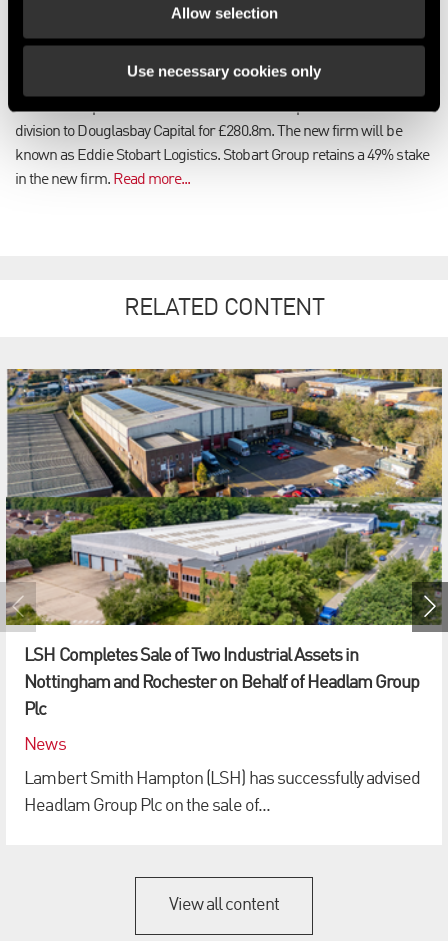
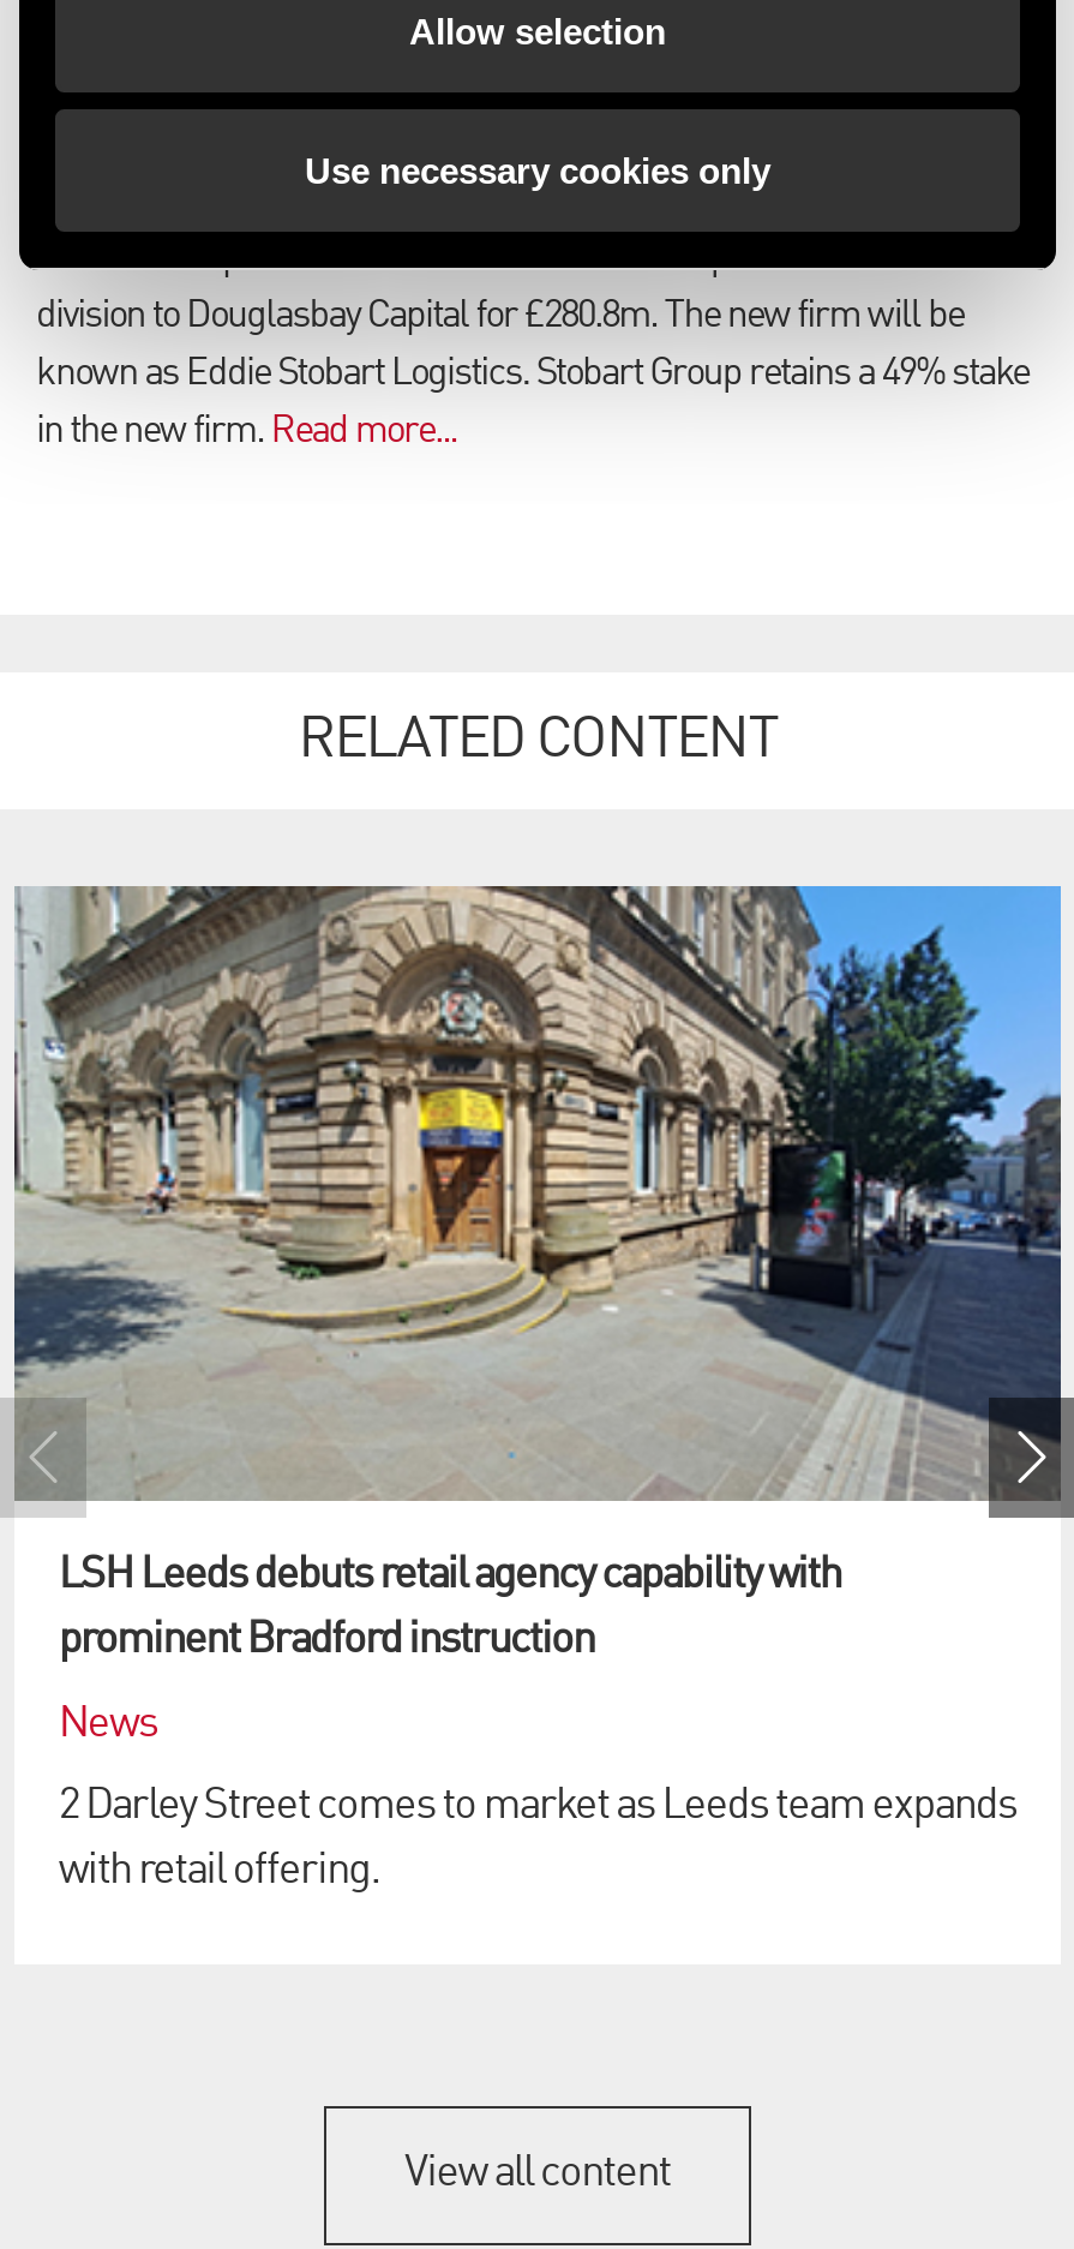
- [image]
- LSH Completes Sale of Two Industrial Assets in
- Nottingham and Rochester on Behalf of Headlam Group
- Plc
+ [image]
+ LSH Leeds debuts retail agency capability with
+ prominent Bradford instruction

moved up: News

- Lambert Smith Hampton (LSH) has successfully advised
+ 2 Darley Street comes to market as Leeds team expands

- Headlam Group Plc on the sale of...
+ with retail offering.
